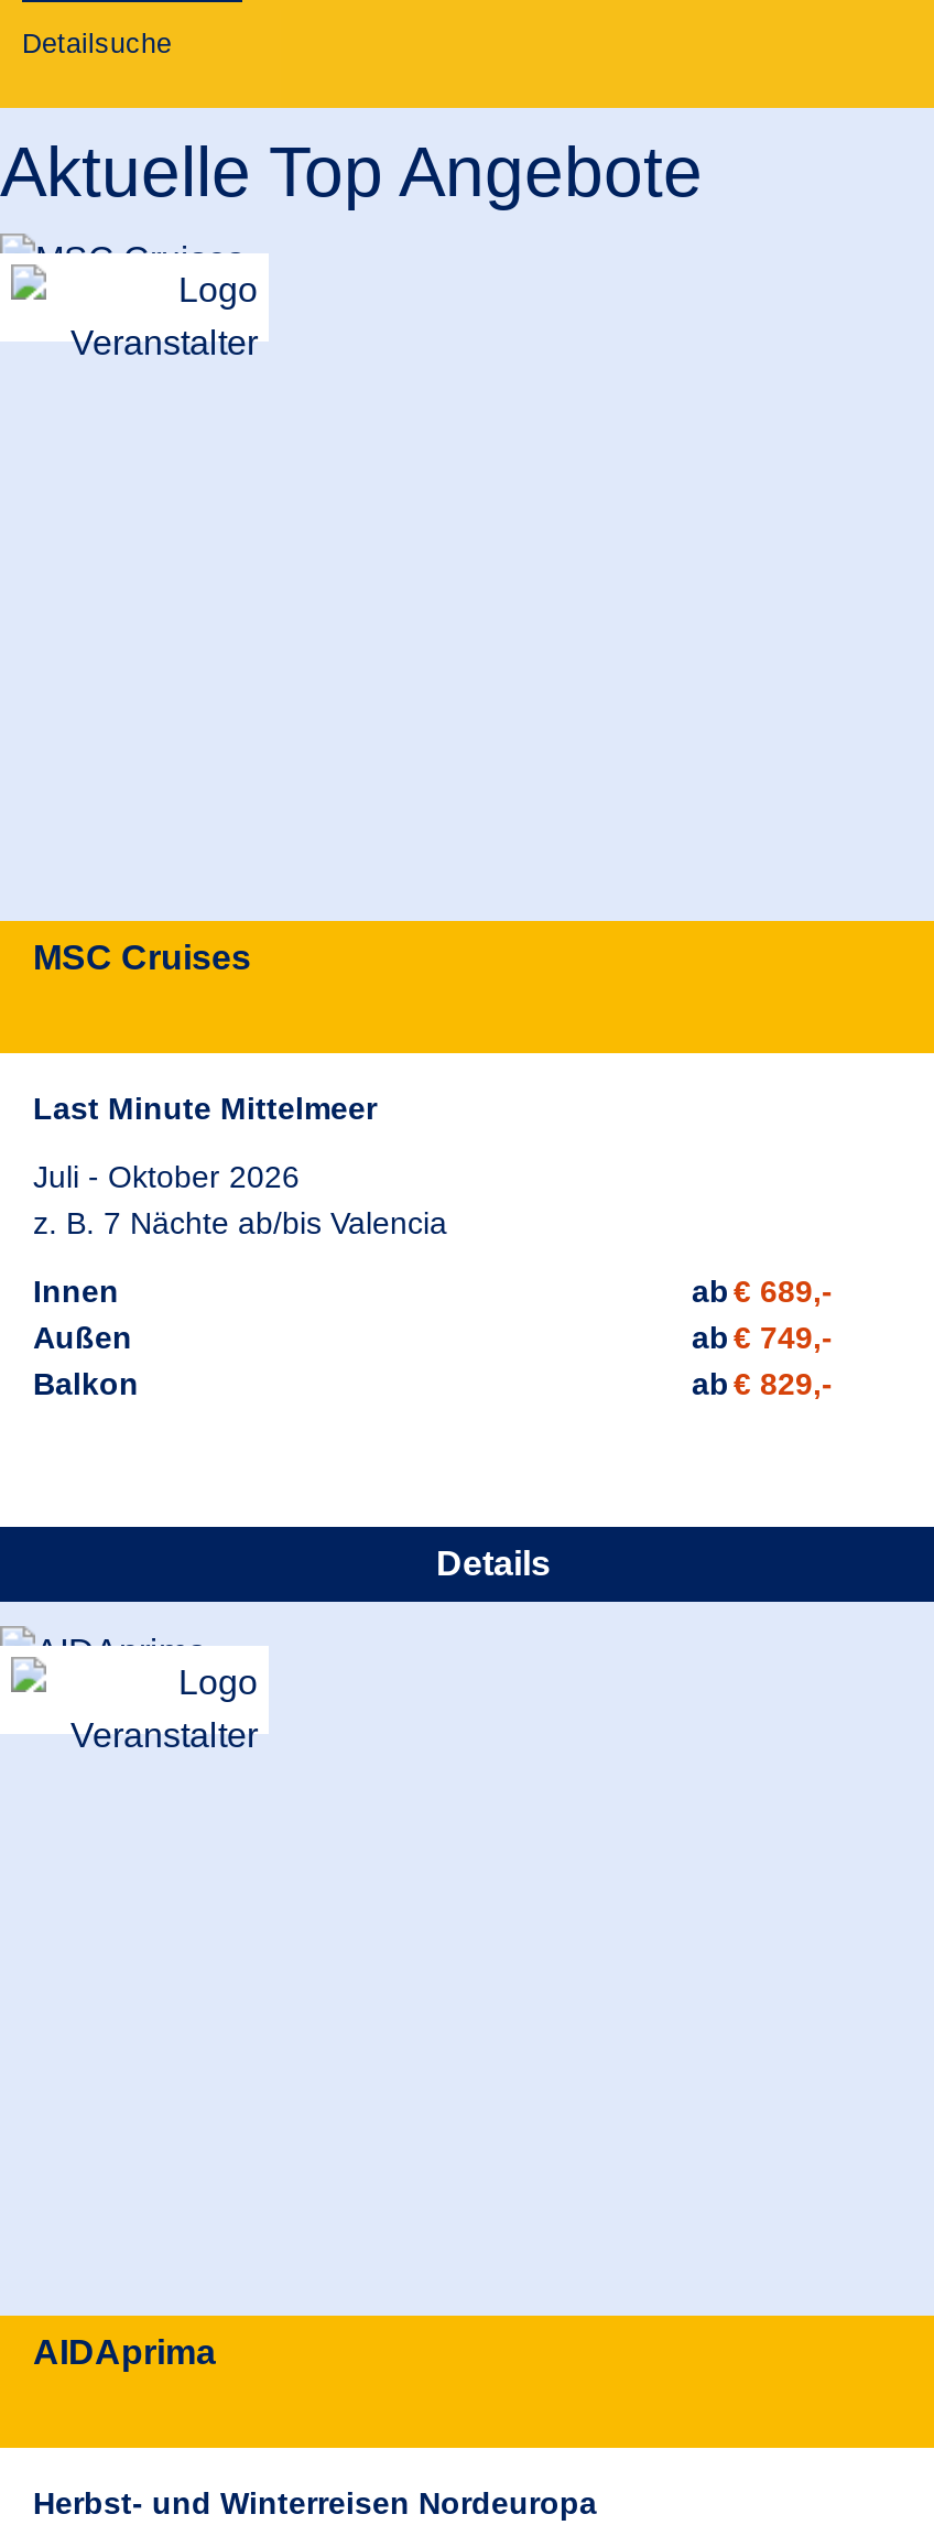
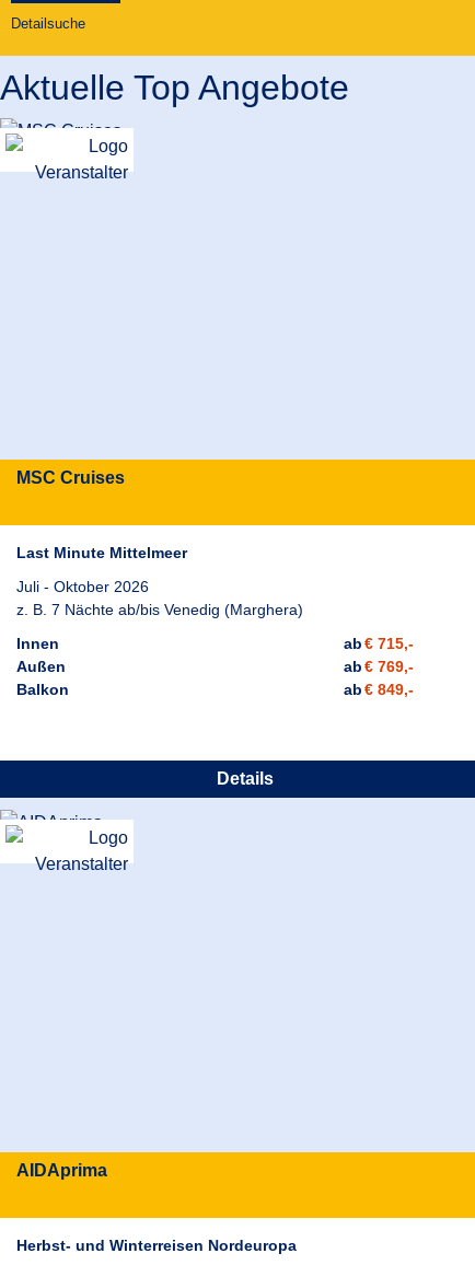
- z. B. 7 Nächte ab/bis Valencia
+ z. B. 7 Nächte ab/bis Venedig (Marghera)

- ab € 689,-
+ ab € 715,-

- ab € 749,-
+ ab € 769,-

- ab € 829,-
+ ab € 849,-
